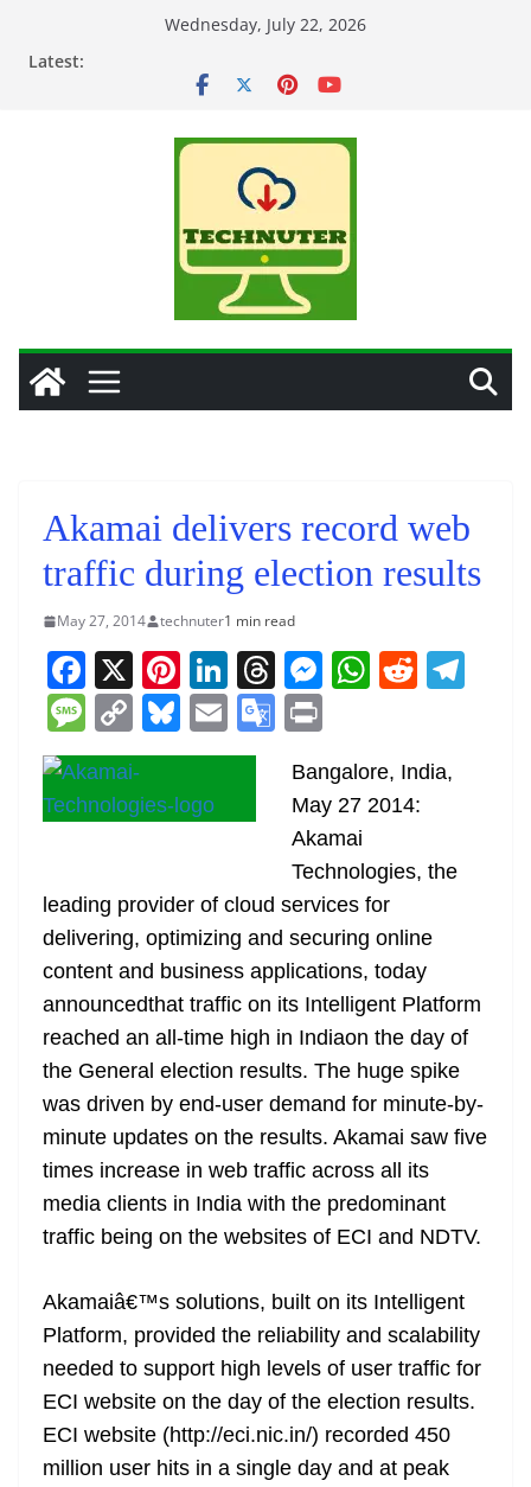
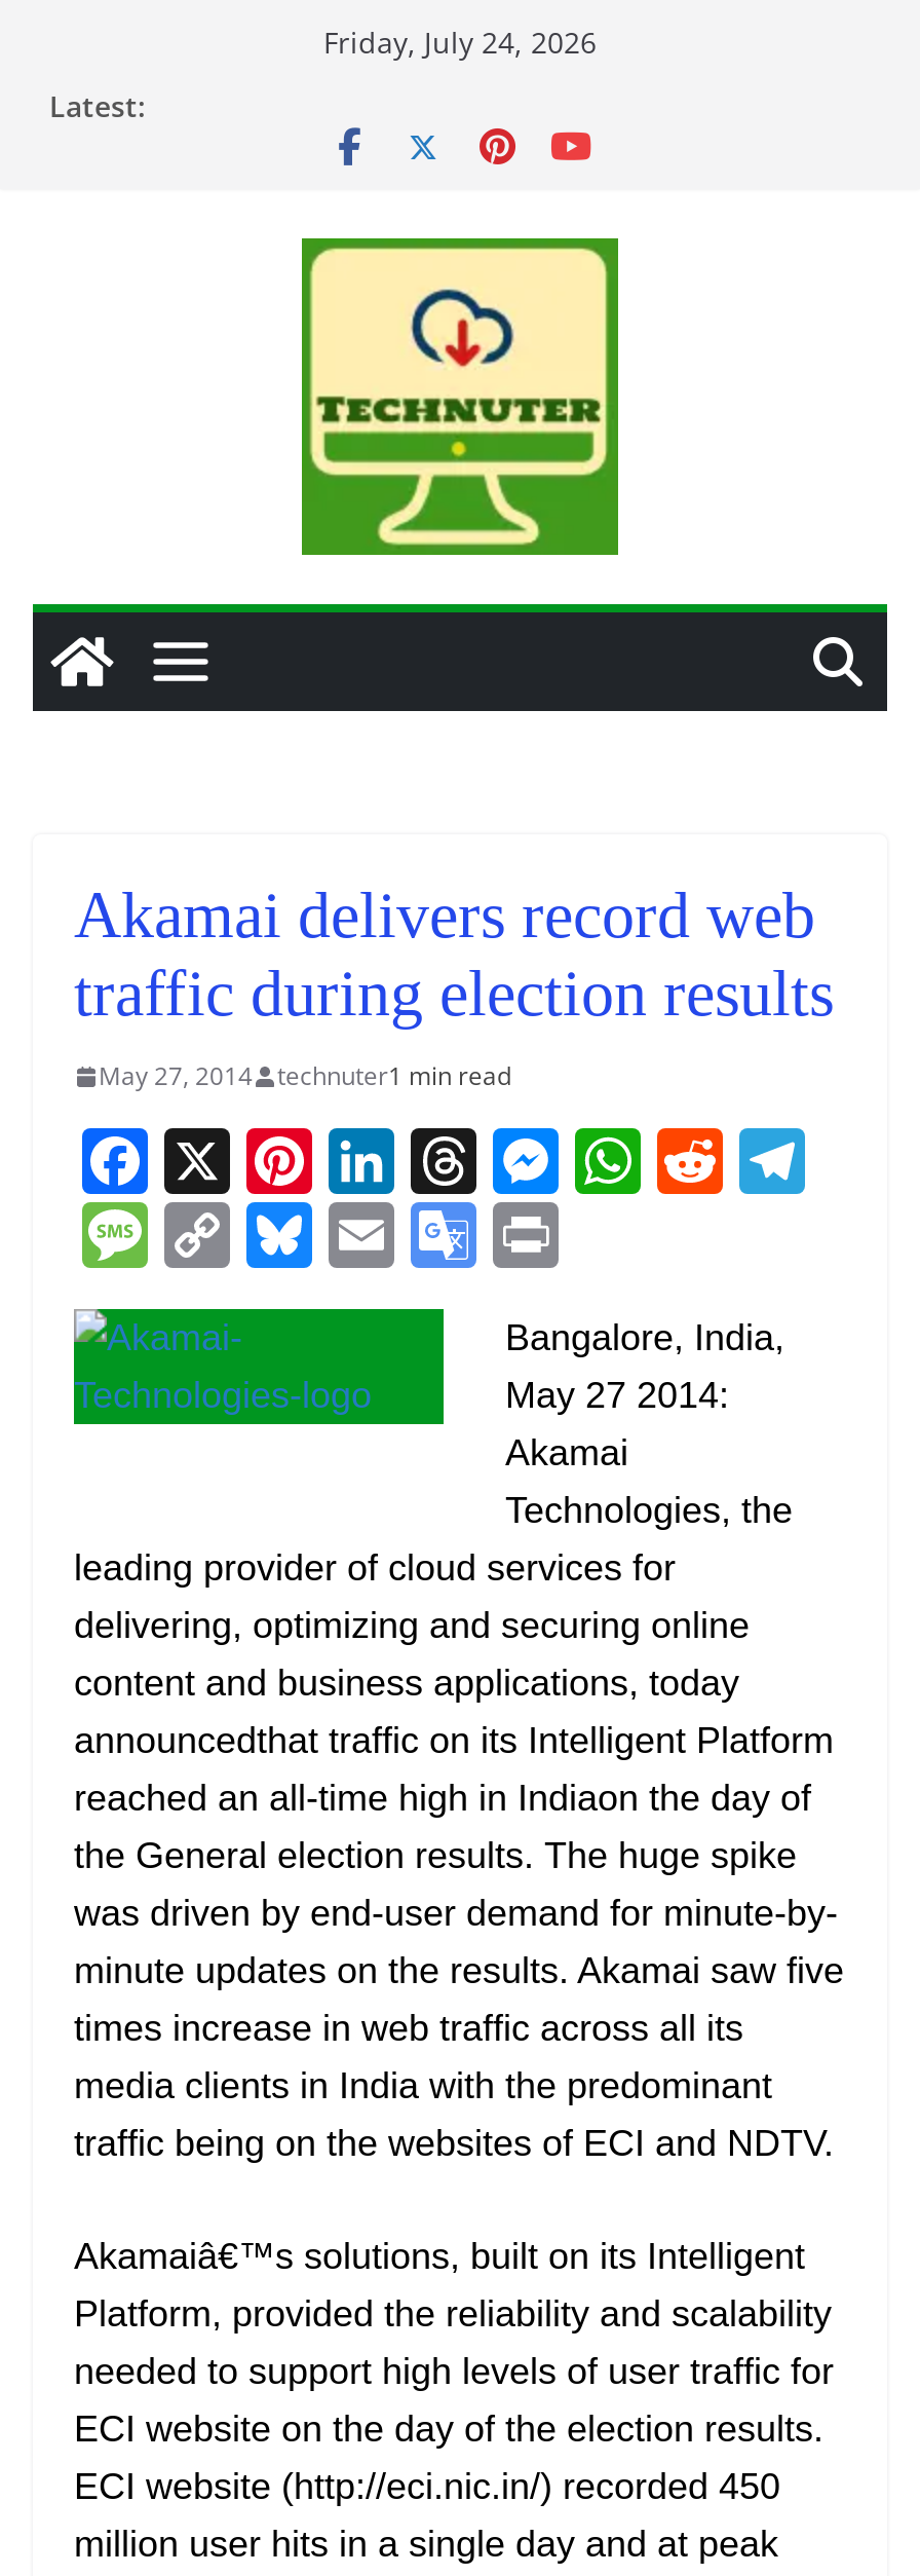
- Wednesday, July 22, 2026
+ Friday, July 24, 2026
